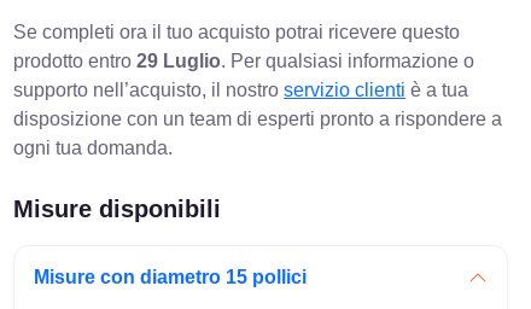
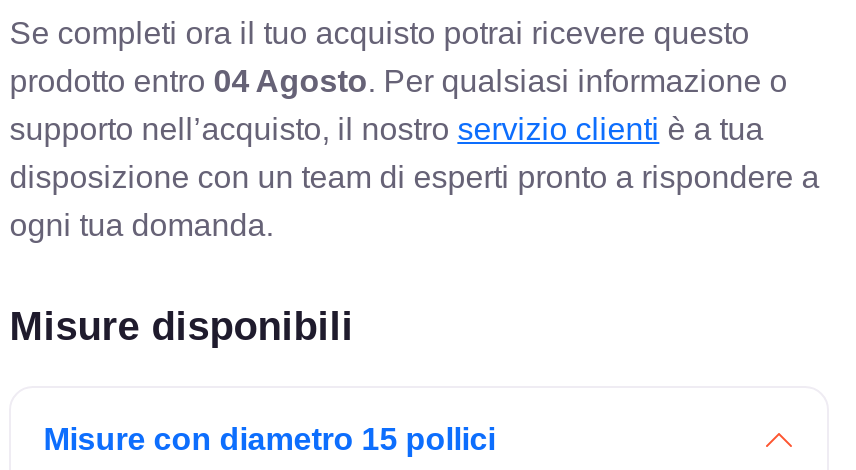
- prodotto entro 29 Luglio. Per qualsiasi informazione o
+ prodotto entro 04 Agosto. Per qualsiasi informazione o
